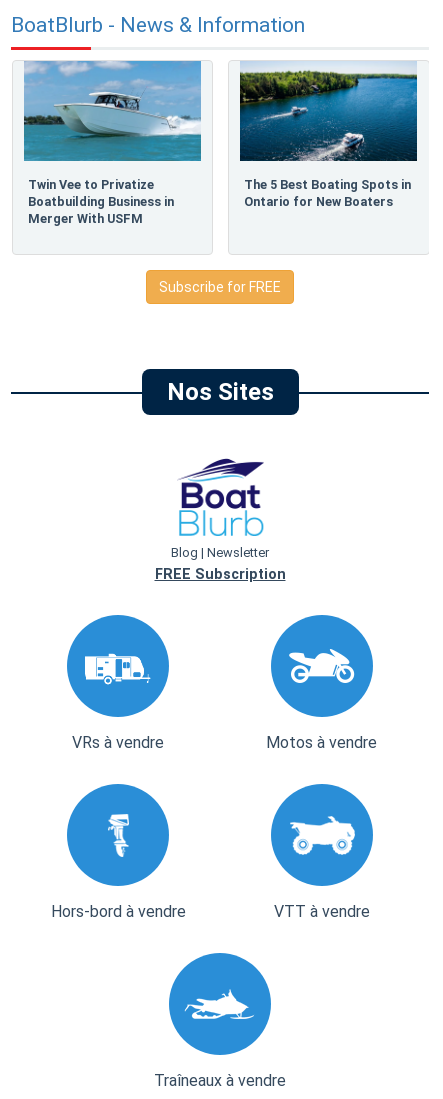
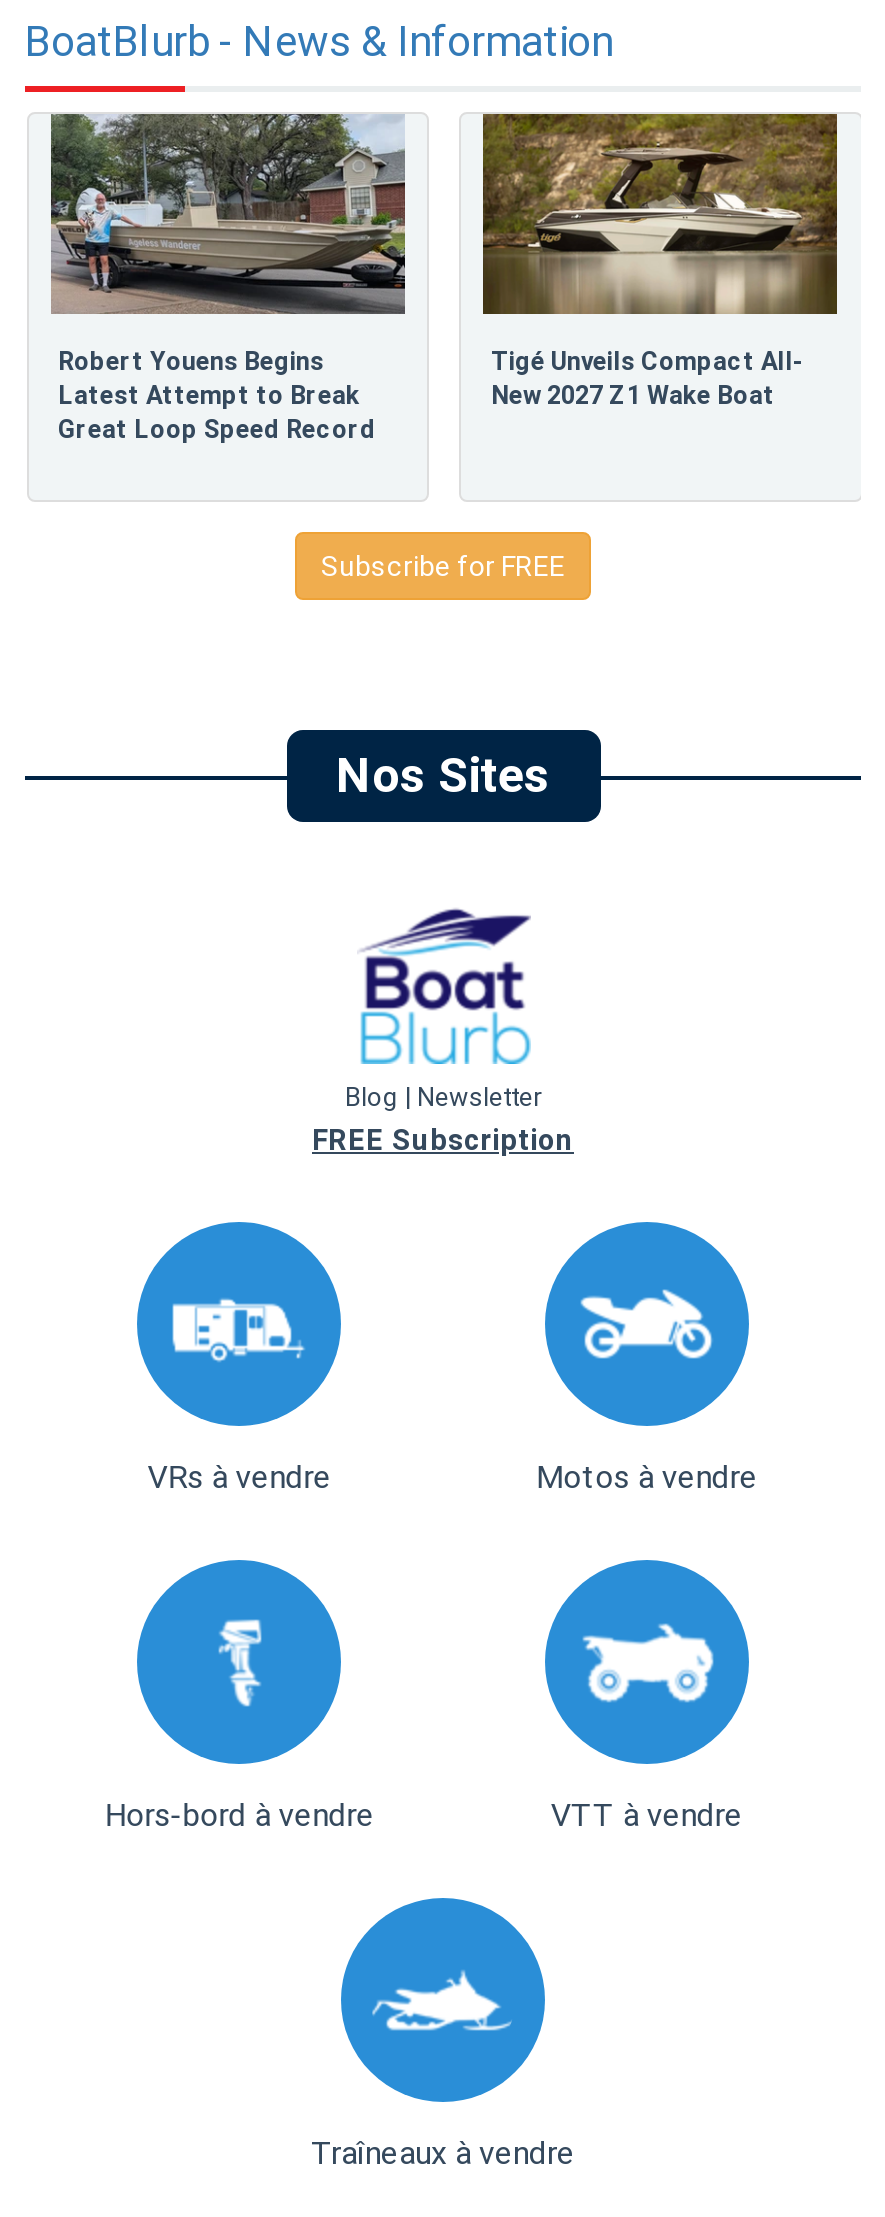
- [image]
- Twin Vee to Privatize
- Boatbuilding Business in
- Merger With USFM
+ [image]
+ Robert Youens Begins
+ Latest Attempt to Break
+ Great Loop Speed Record

- [image]
- The 5 Best Boating Spots in
- Ontario for New Boaters
+ [image]
+ Tigé Unveils Compact All-
+ New 2027 Z1 Wake Boat
